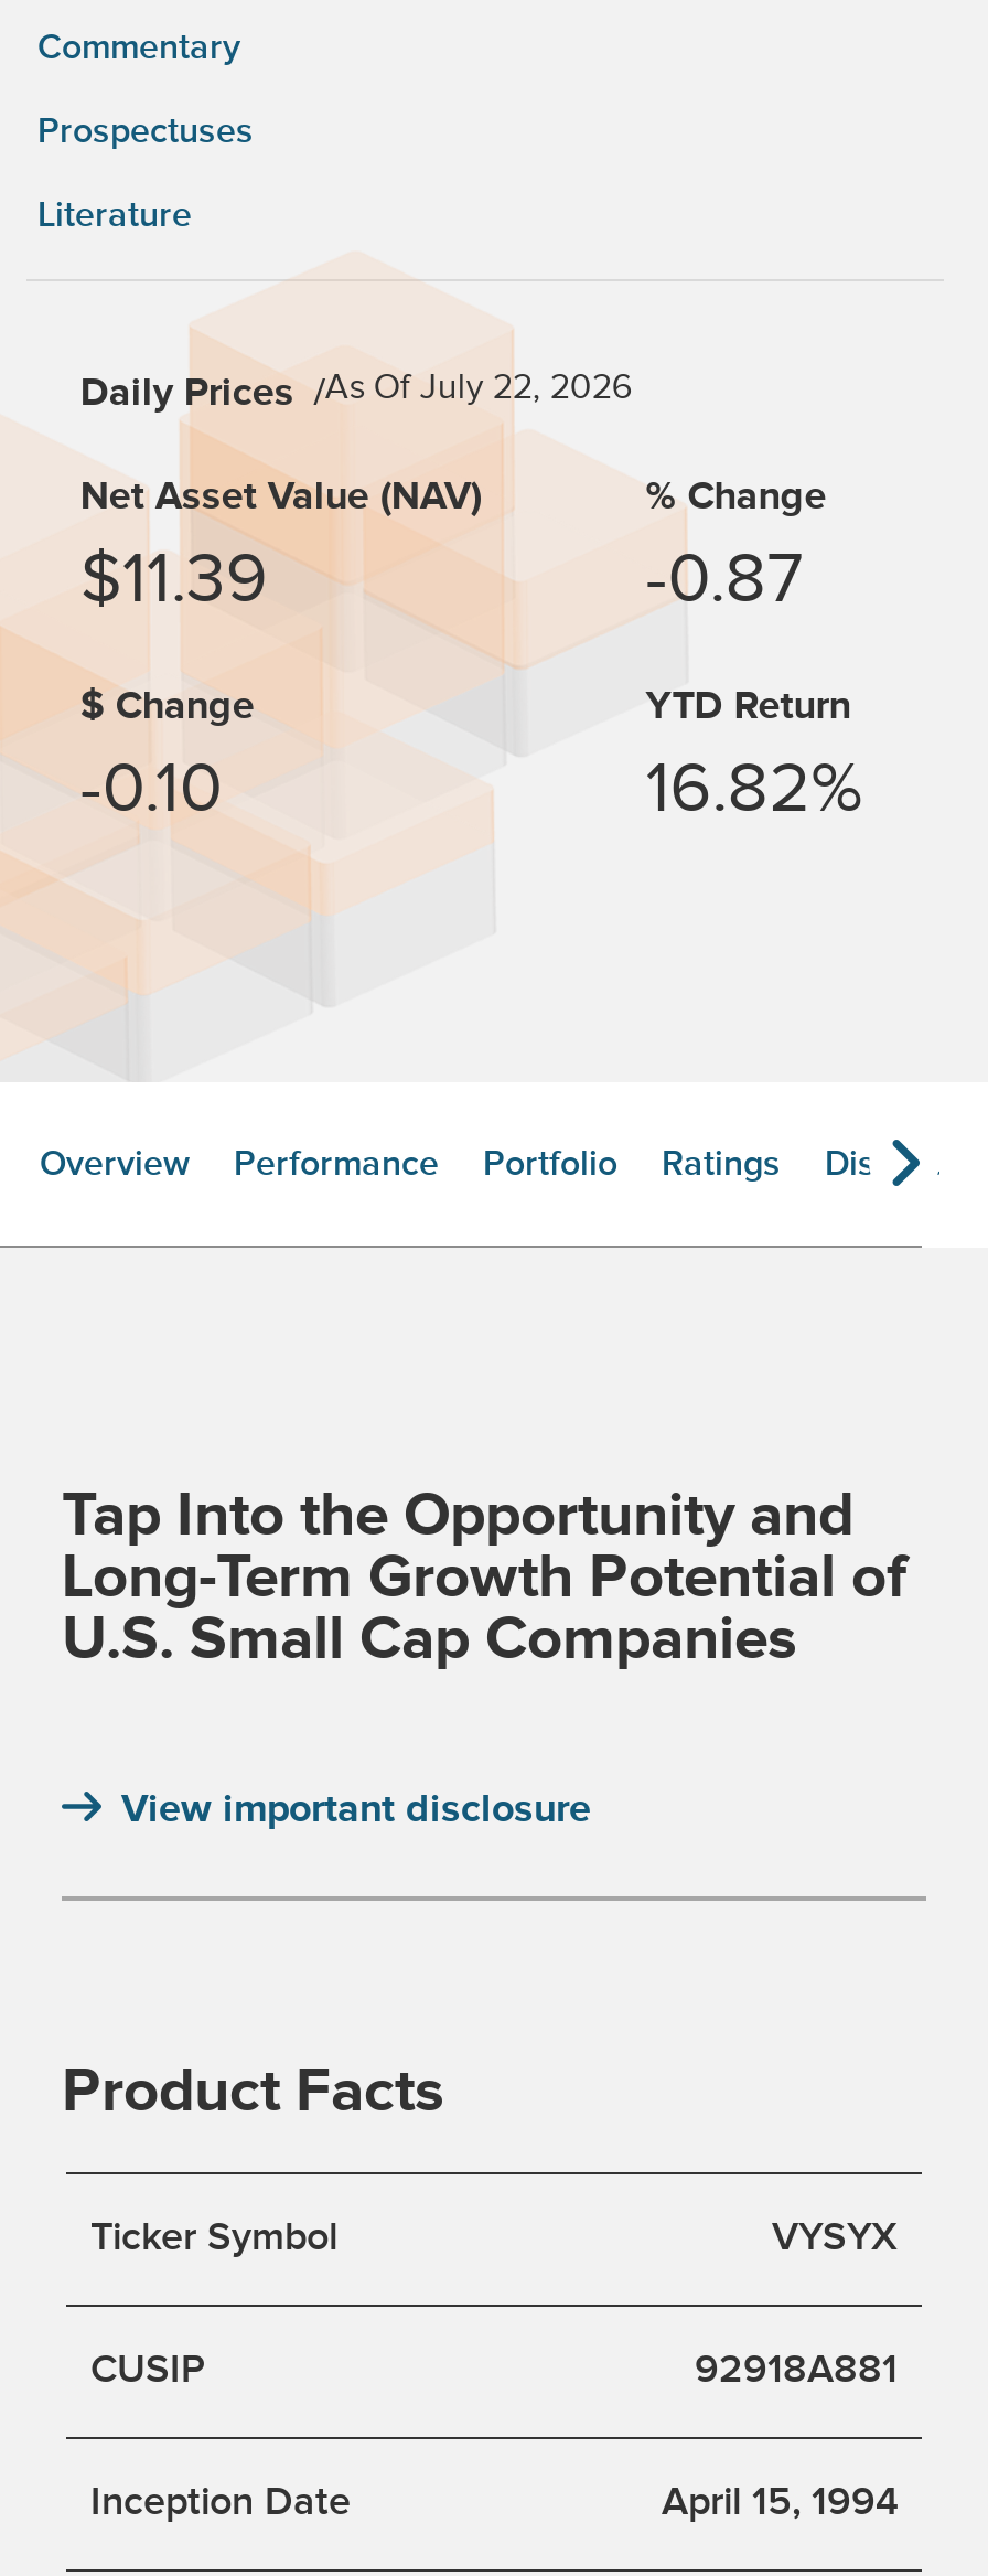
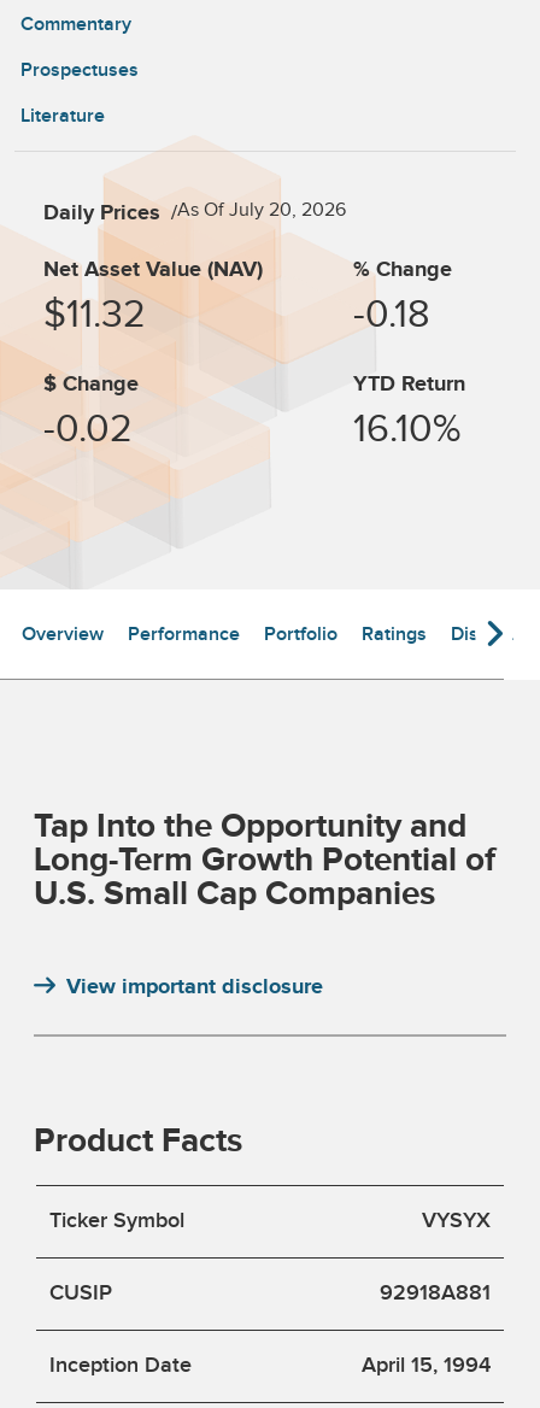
- Daily Prices As Of July 22, 2026
+ Daily Prices As Of July 20, 2026

- $11.39
+ $11.32

- -0.87
+ -0.18

- -0.10
+ -0.02

- 16.82%
+ 16.10%
